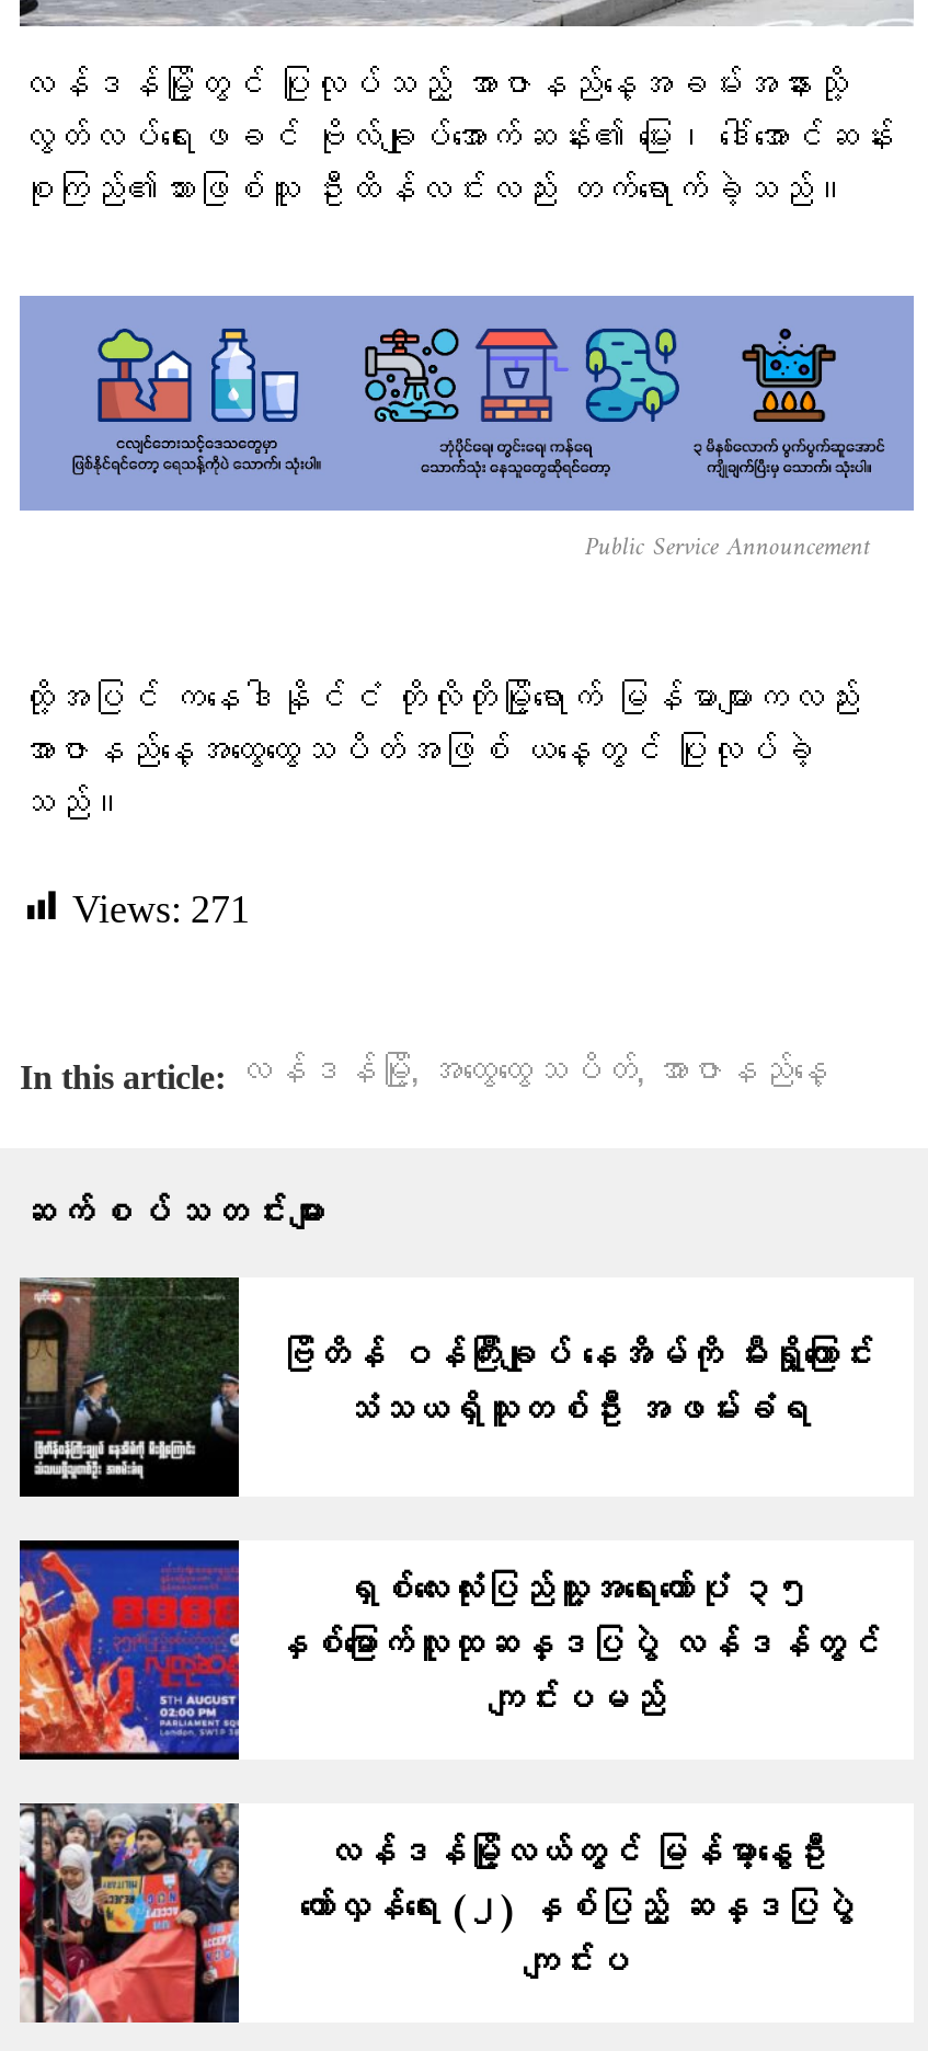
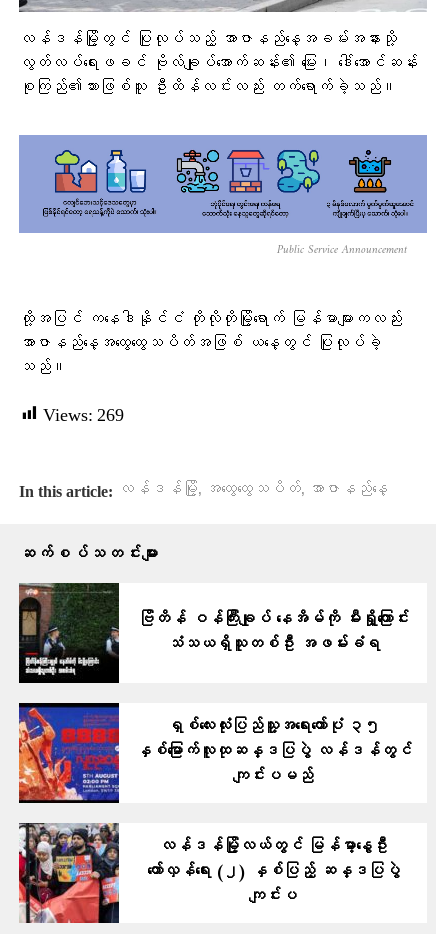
- Views: 271
+ Views: 269
